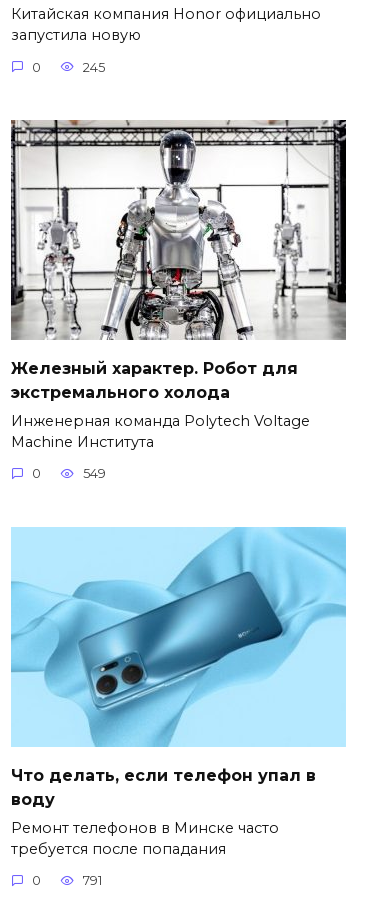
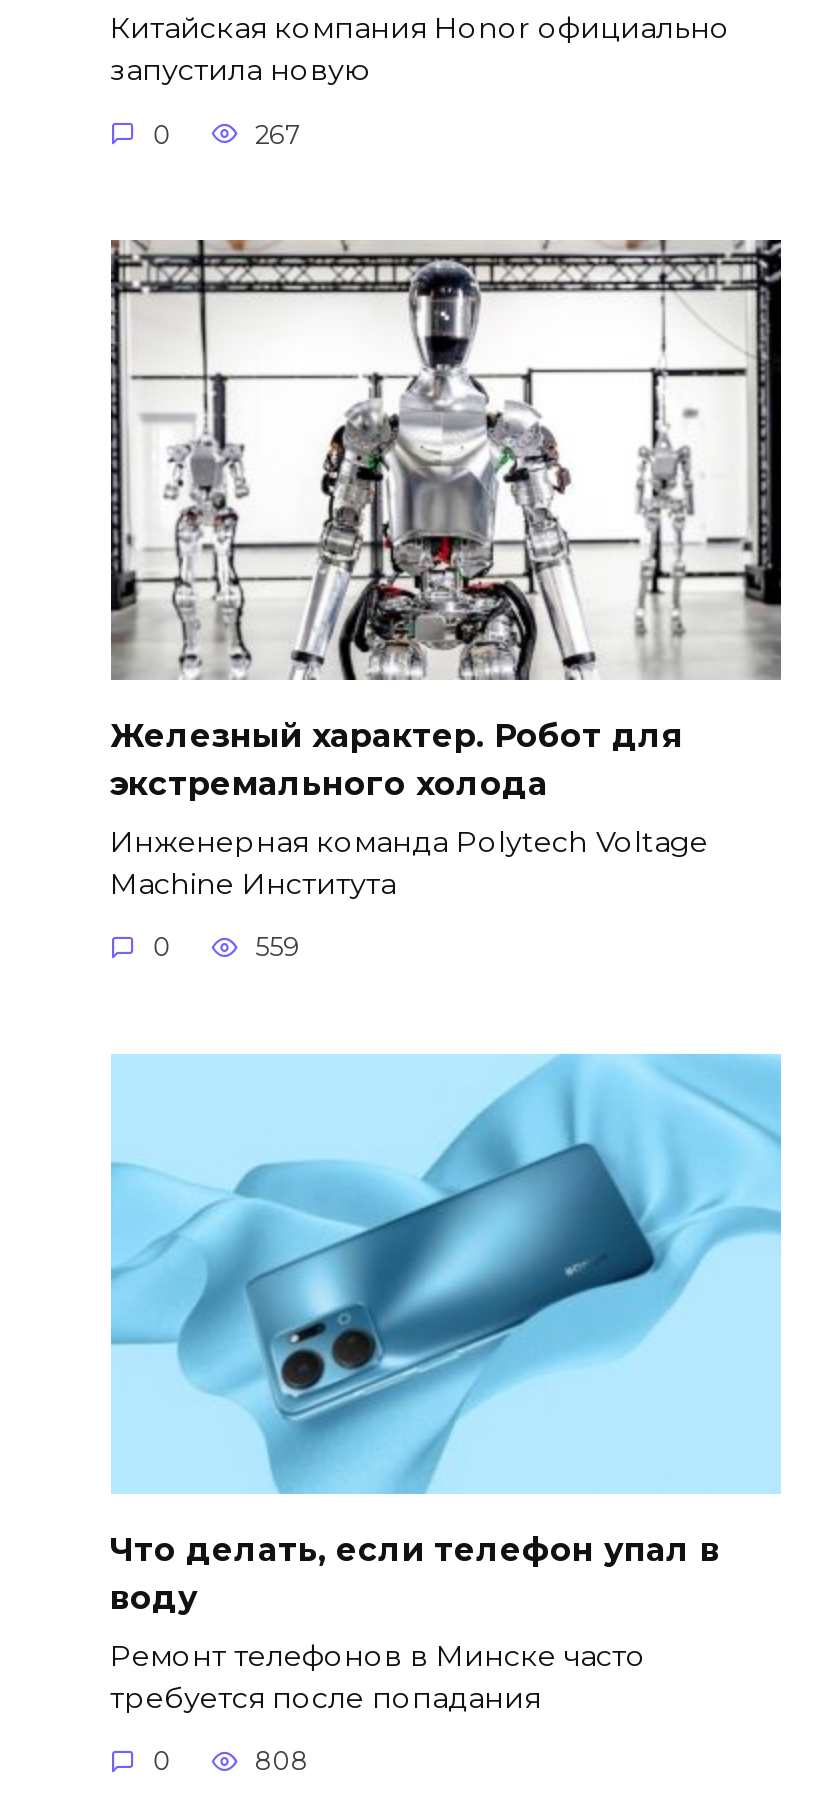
- 245
+ 267

- 549
+ 559

- 791
+ 808
